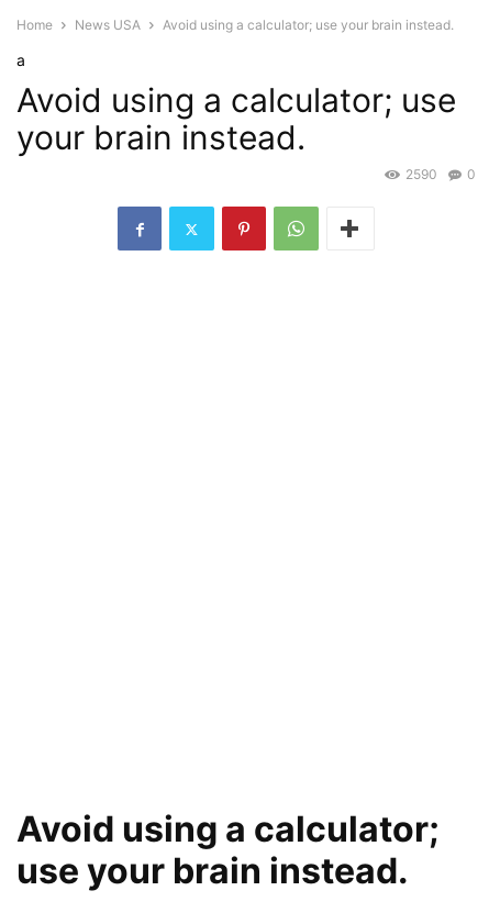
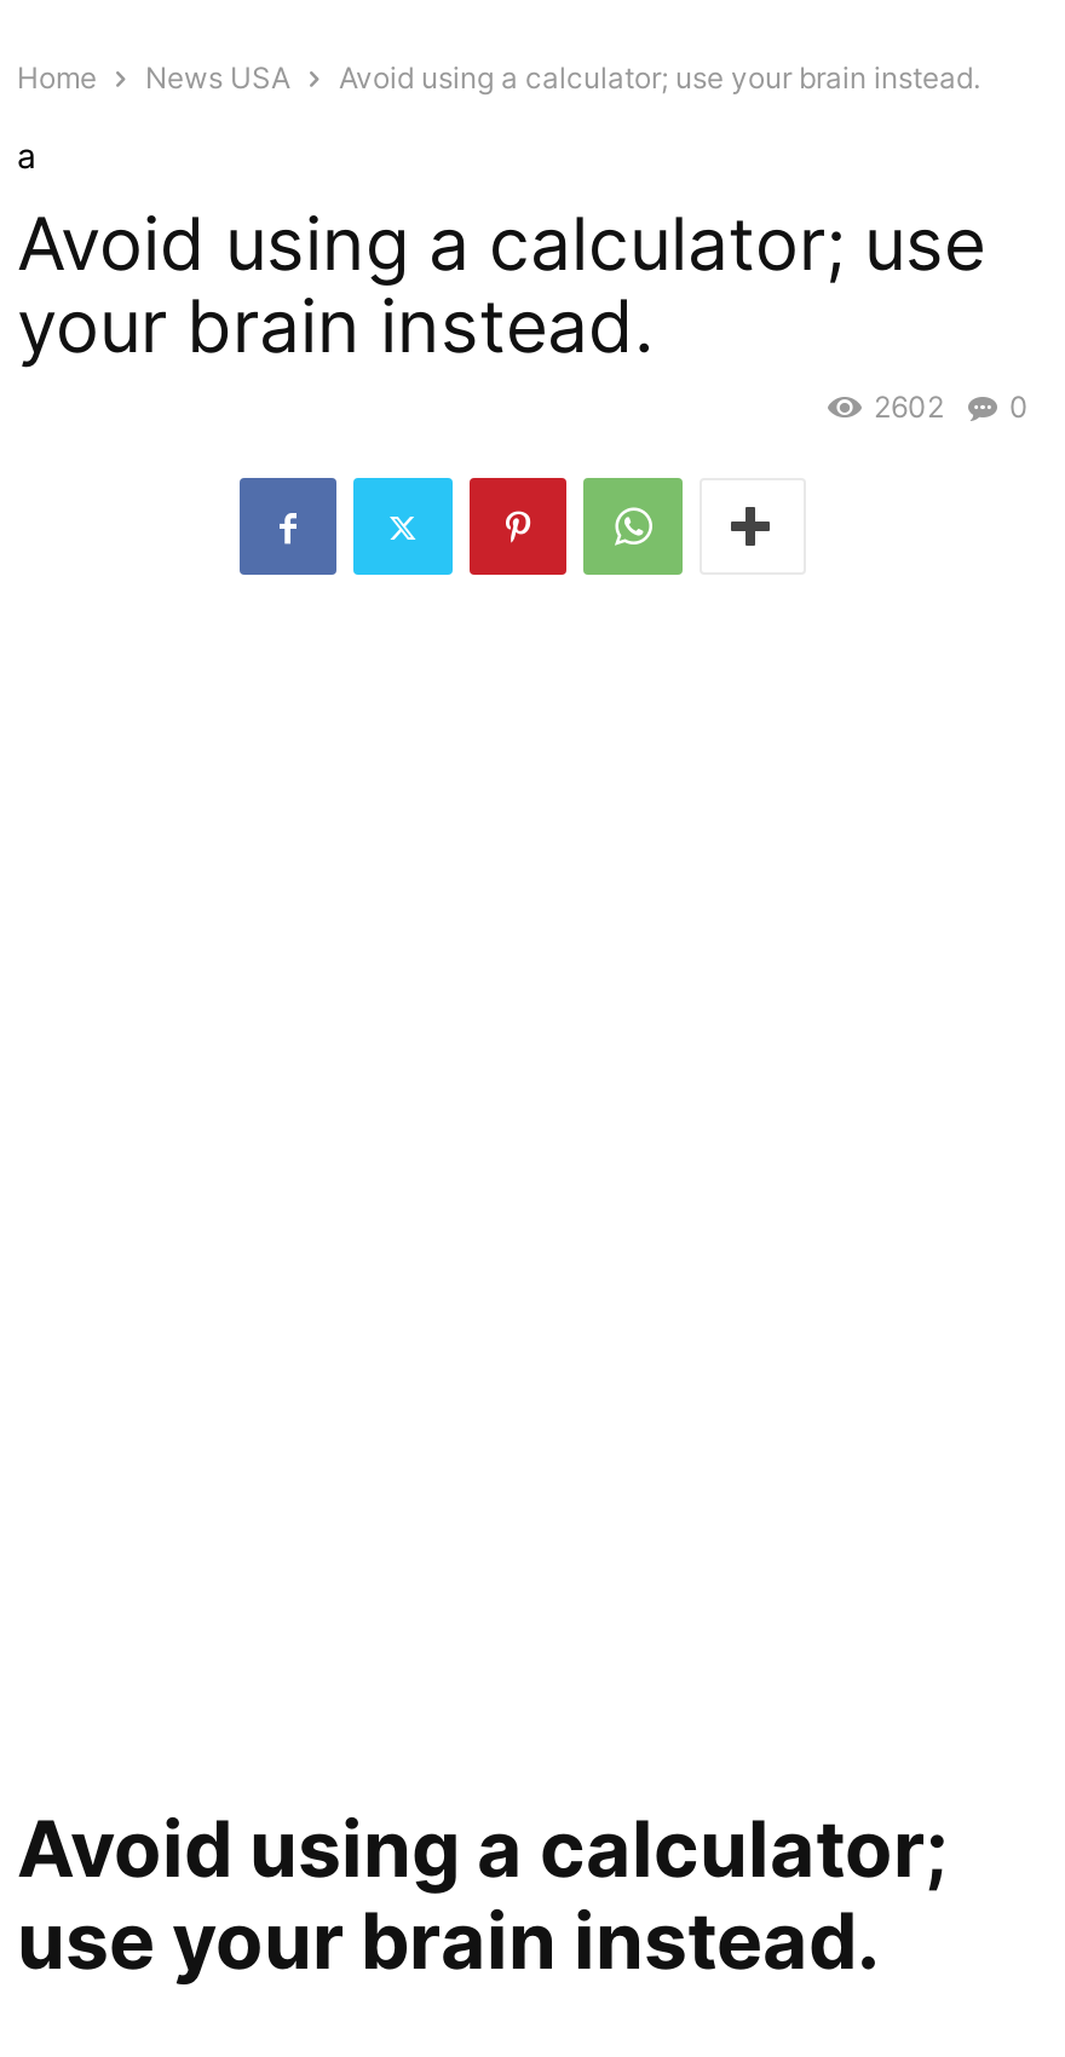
- 2590 0
+ 2602 0
